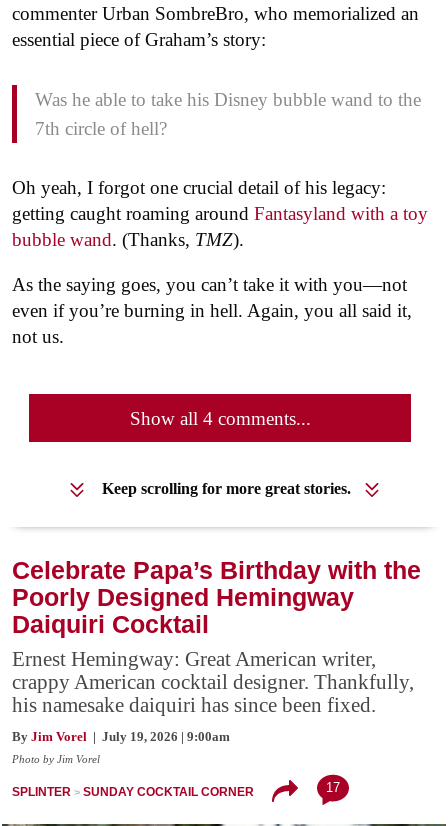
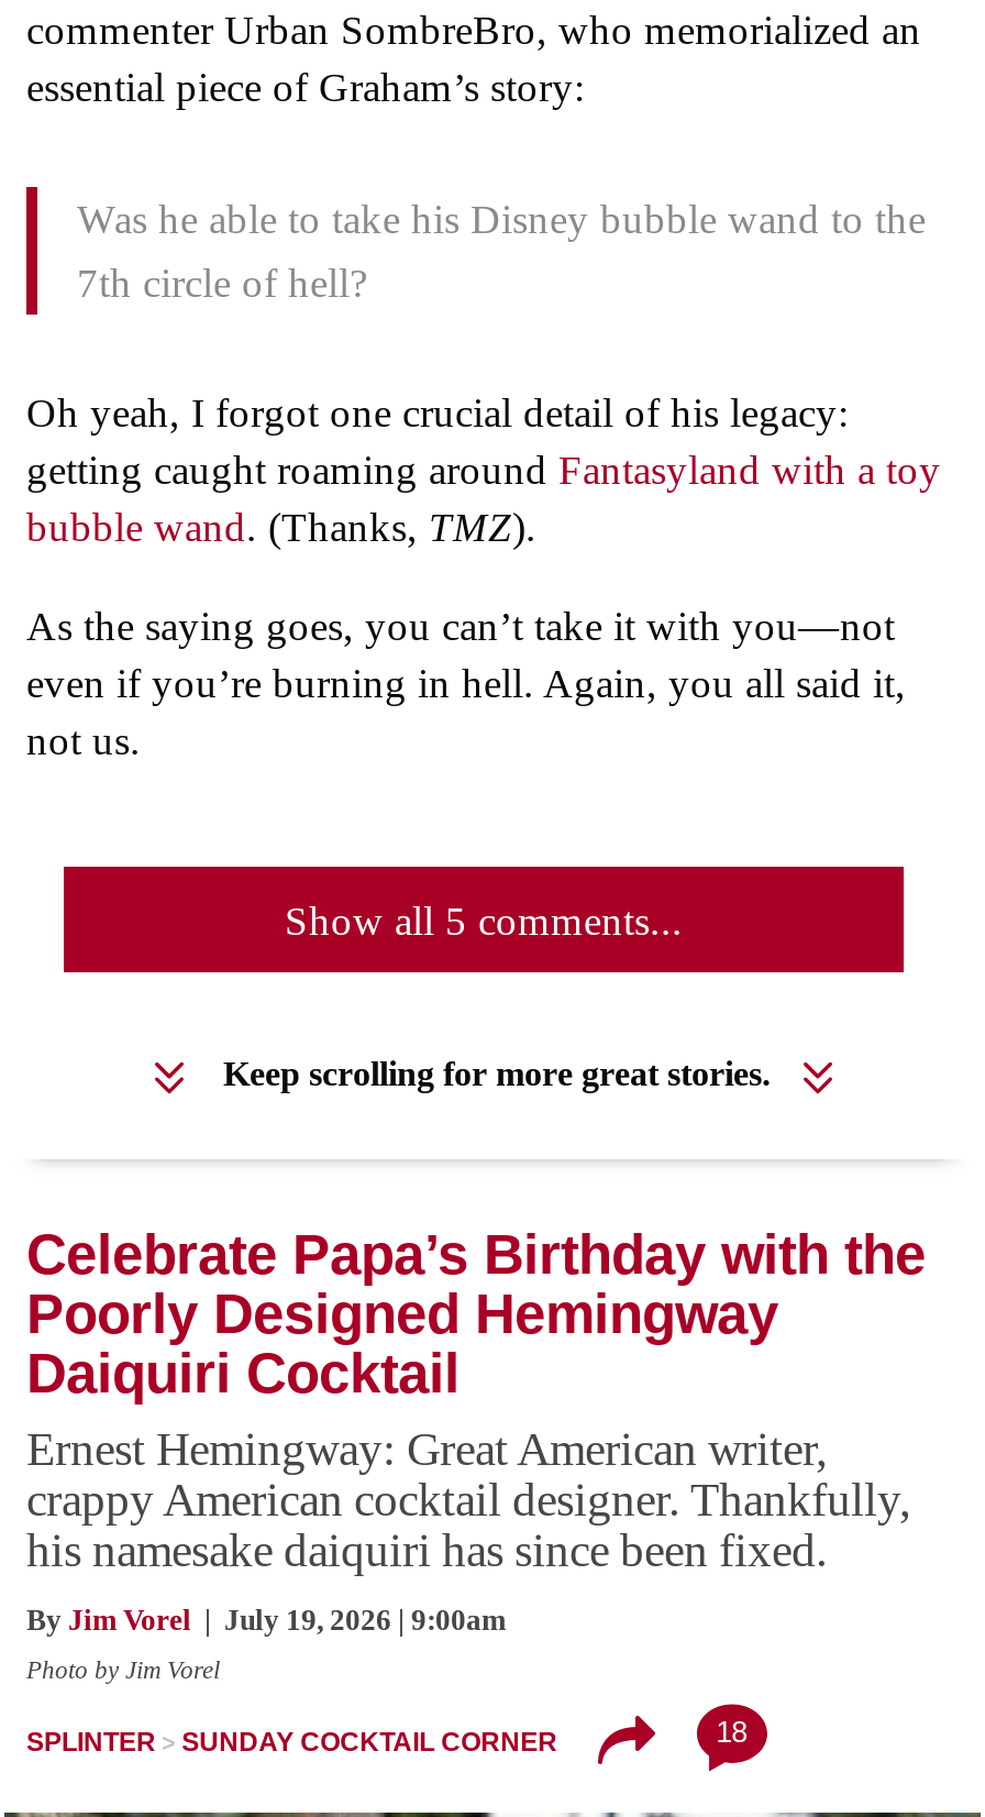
- Show all 4 comments...
+ Show all 5 comments...

- 17
+ 18
